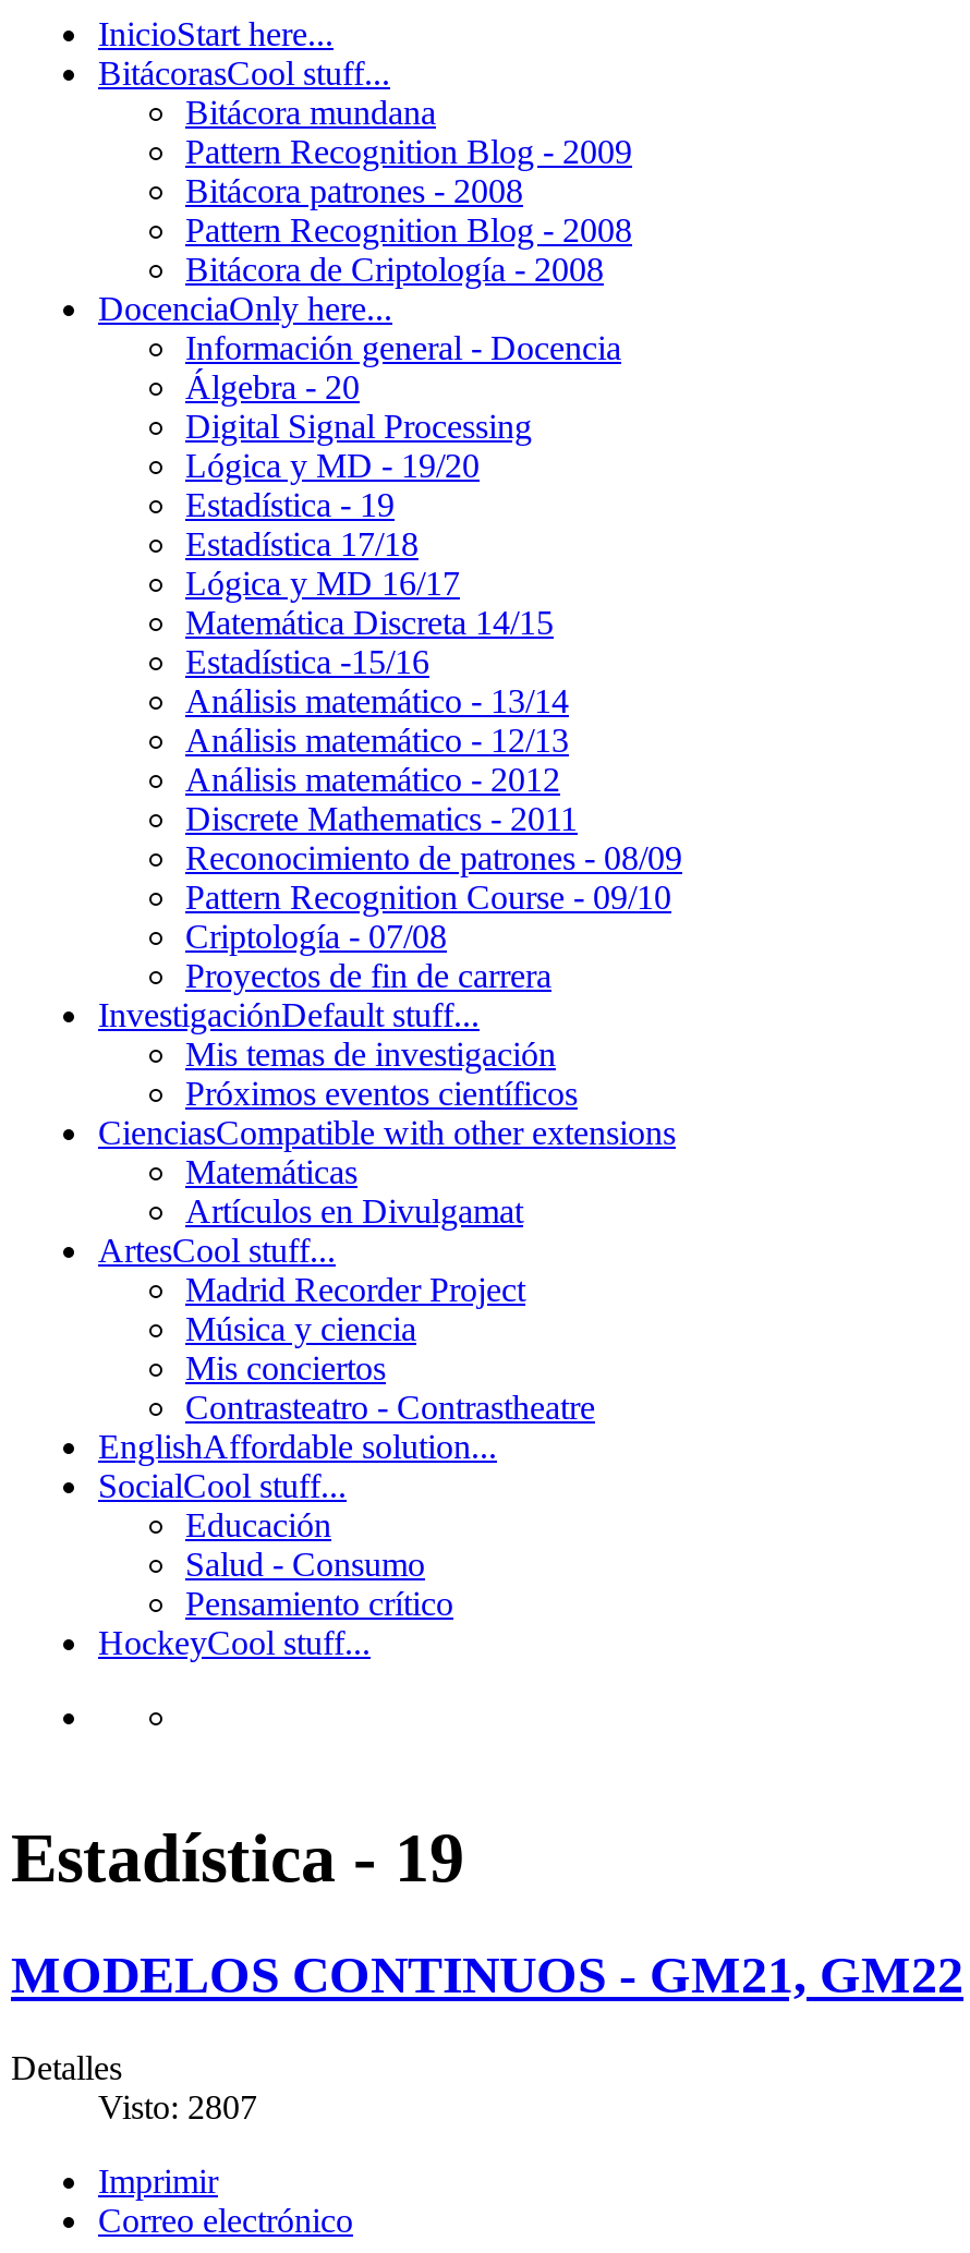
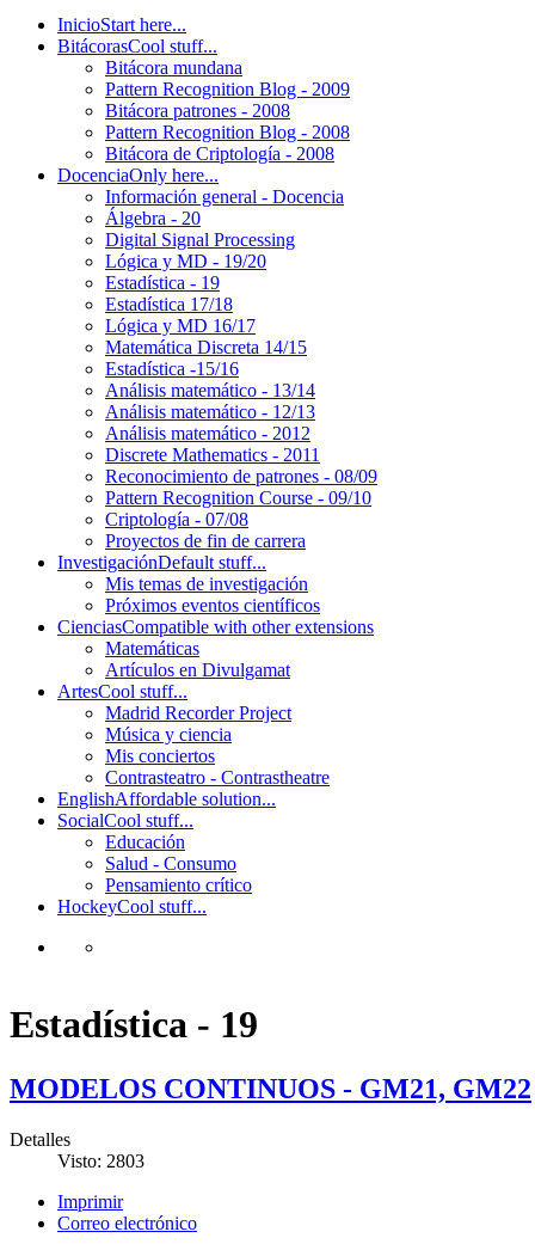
- Visto: 2807
+ Visto: 2803
